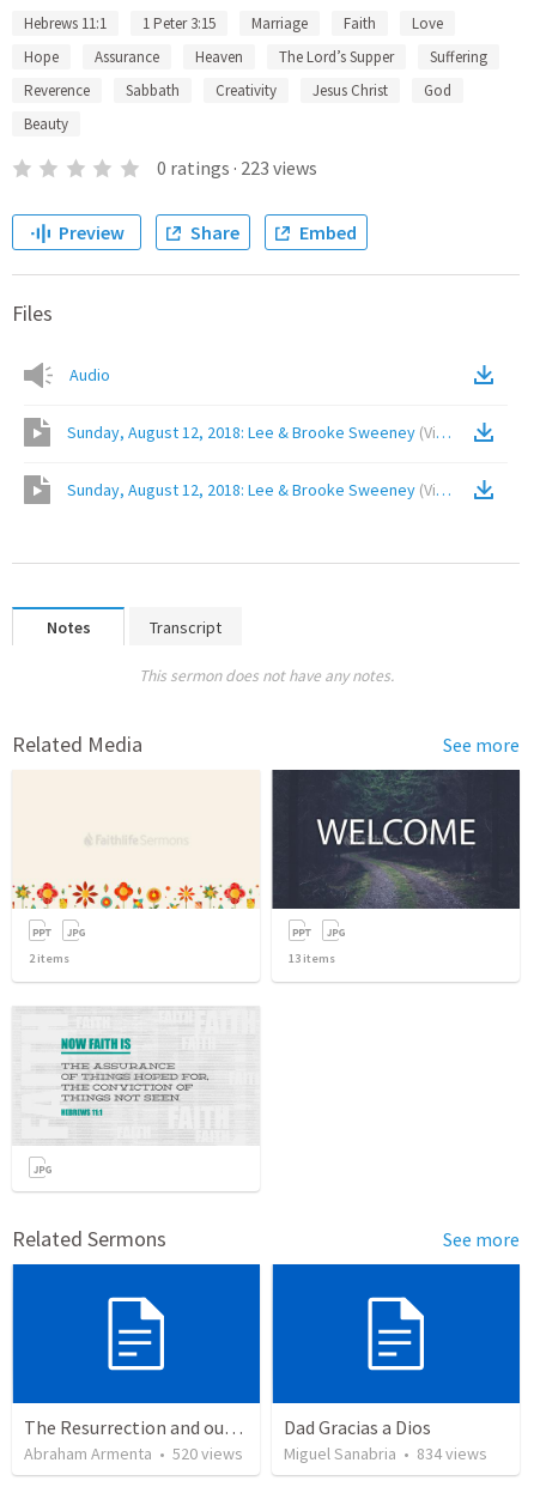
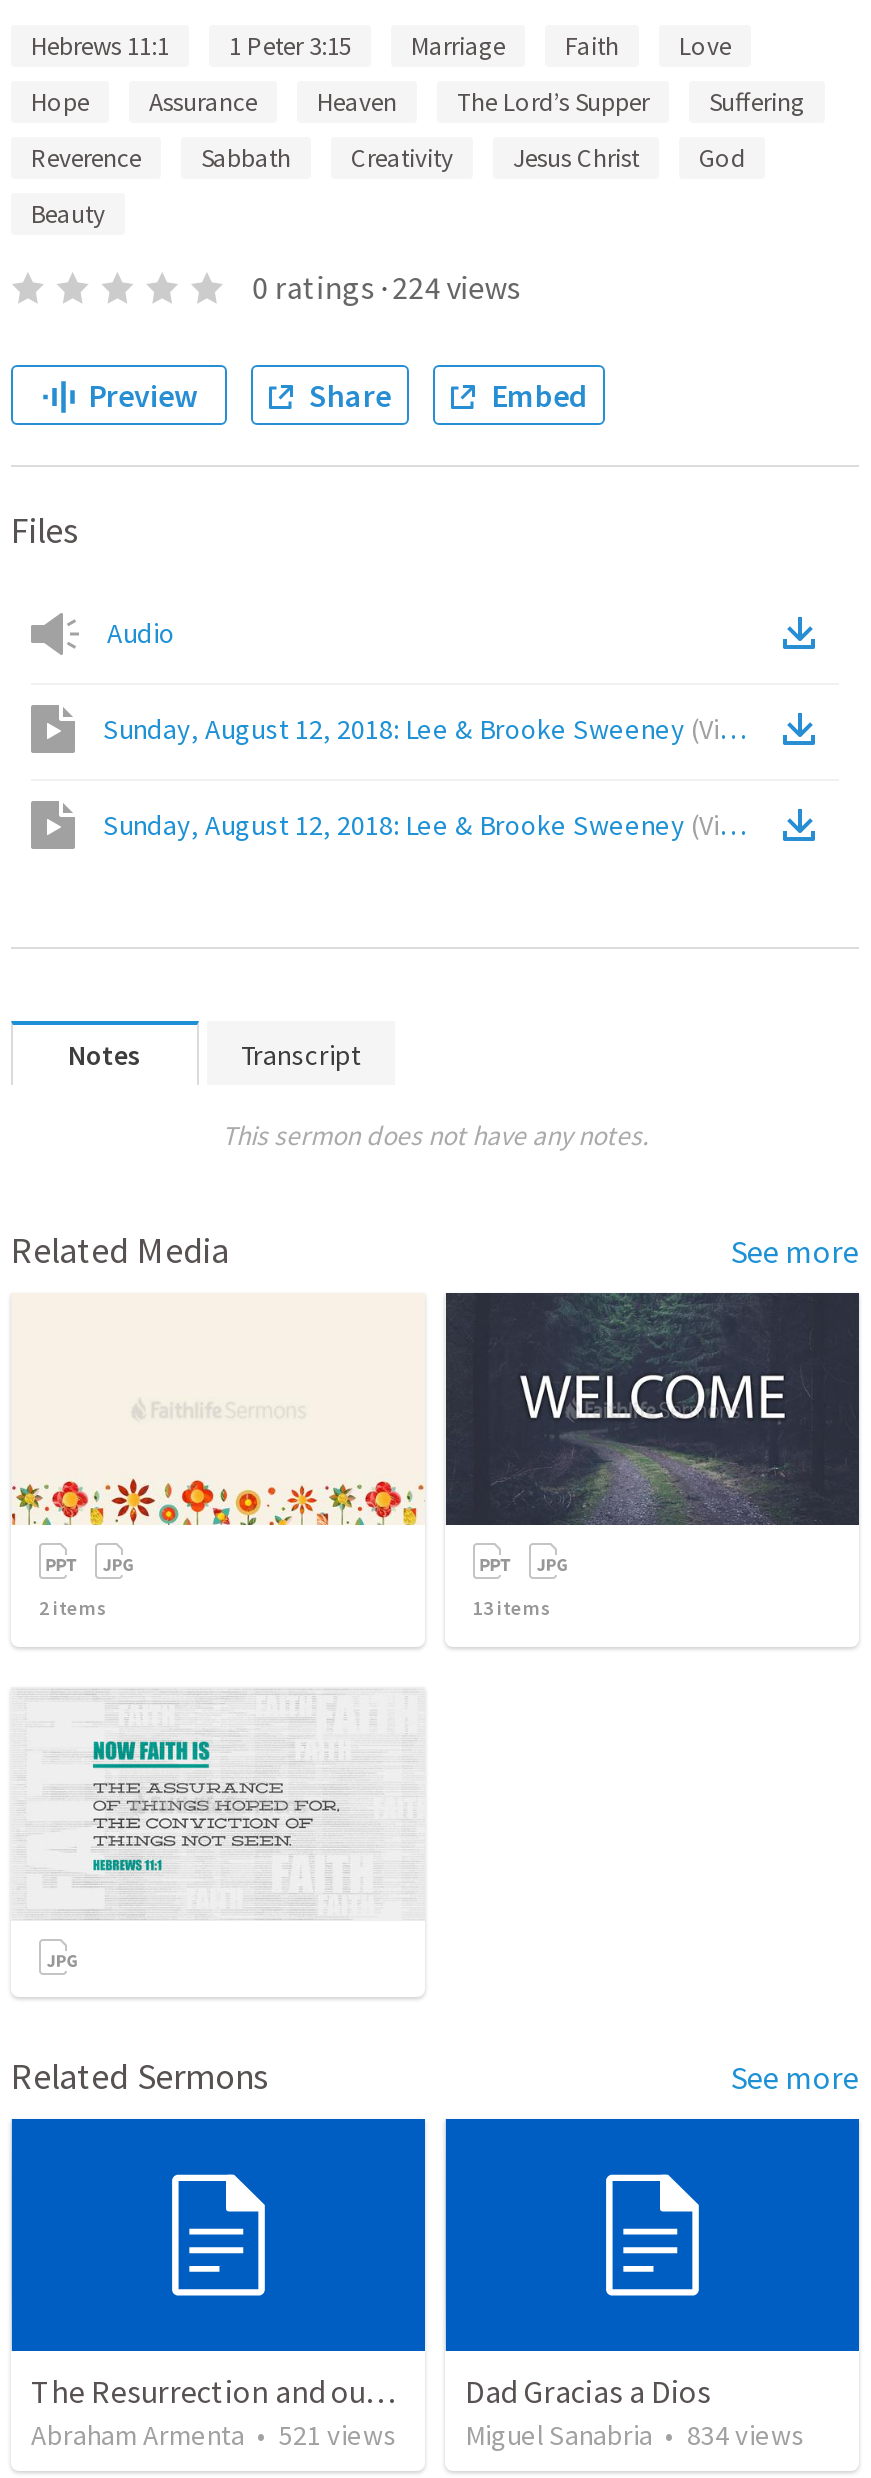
- 0 ratings · 223 views
+ 0 ratings · 224 views

- Abraham Armenta • 520 views
+ Abraham Armenta • 521 views
